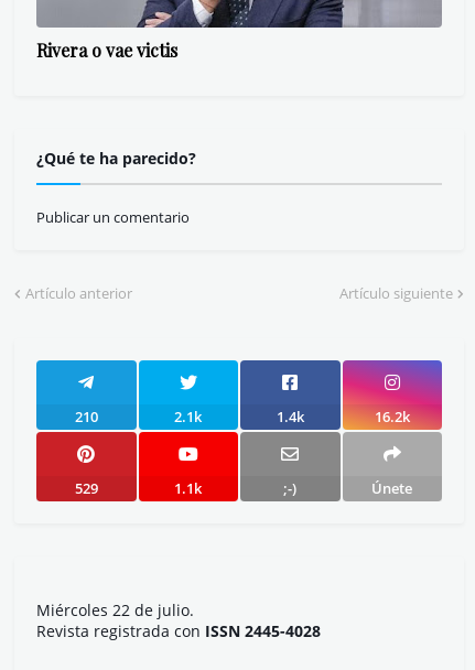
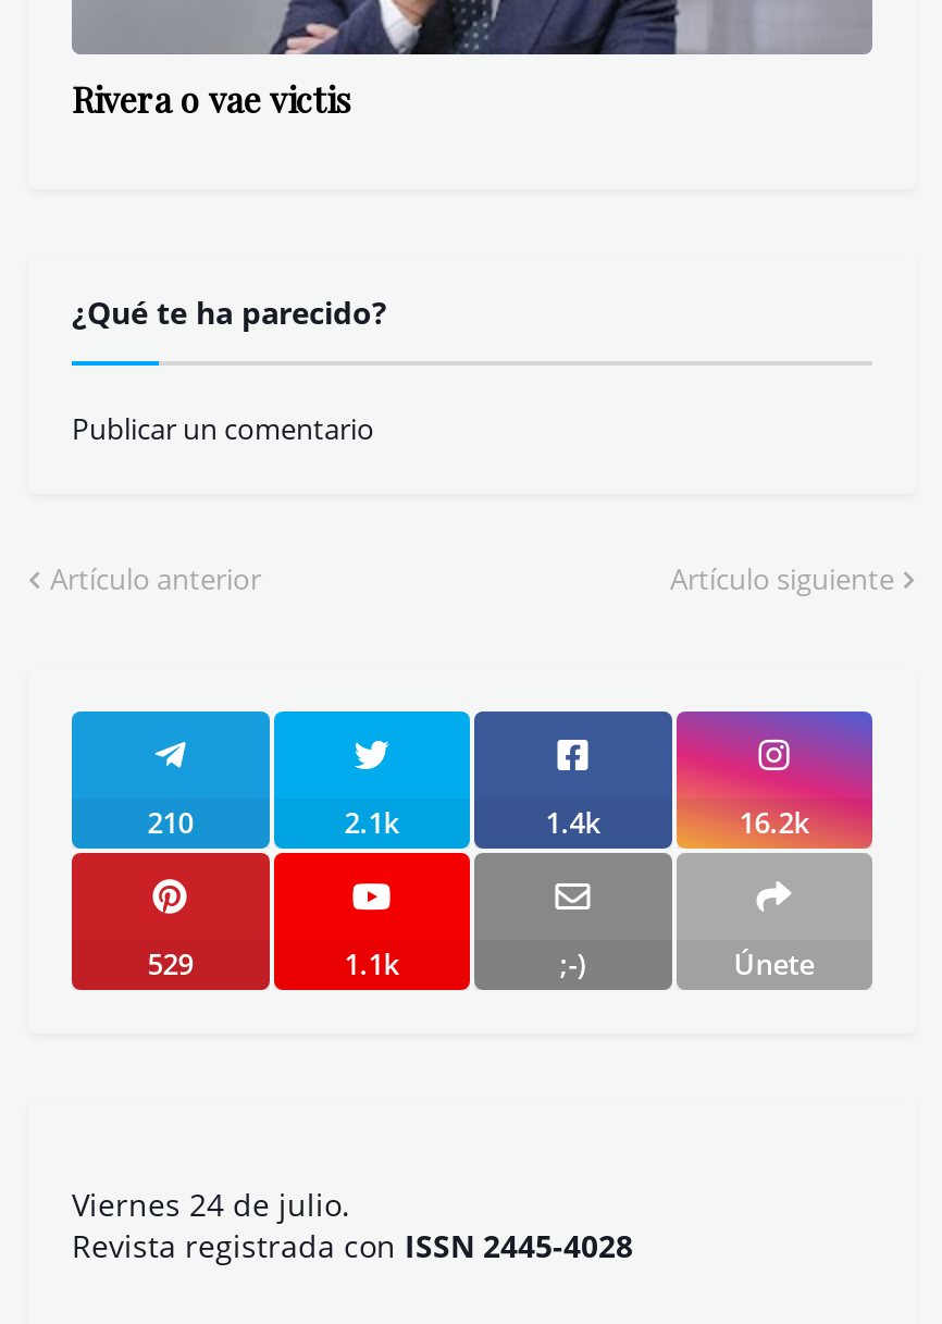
- Miércoles 22 de julio.
+ Viernes 24 de julio.
